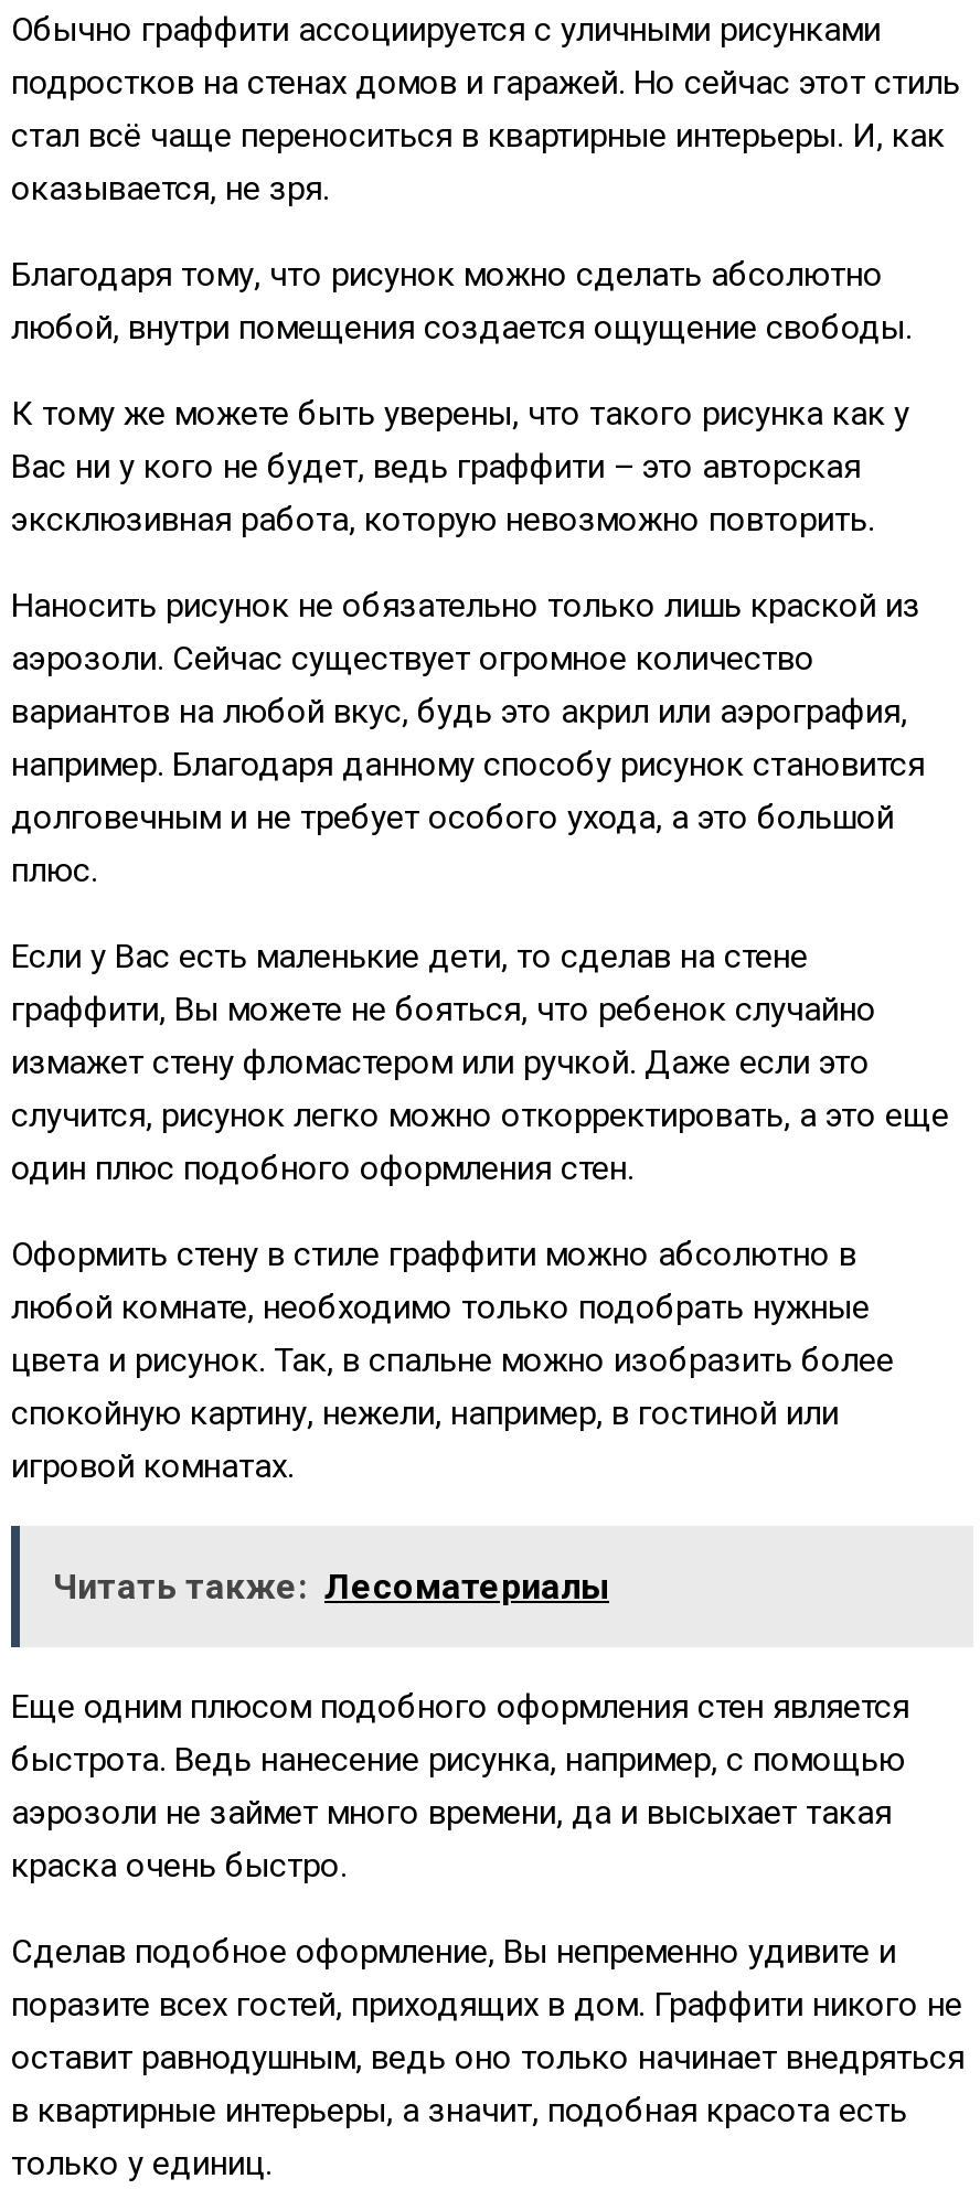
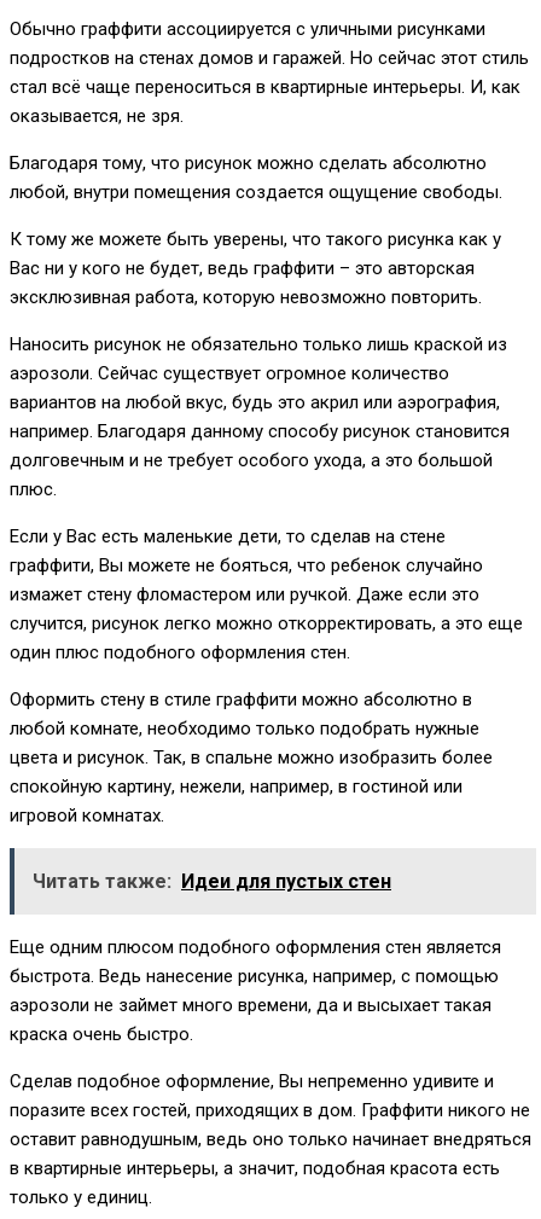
- Читать также: Лесоматериалы
+ Читать также: Идеи для пустых стен
